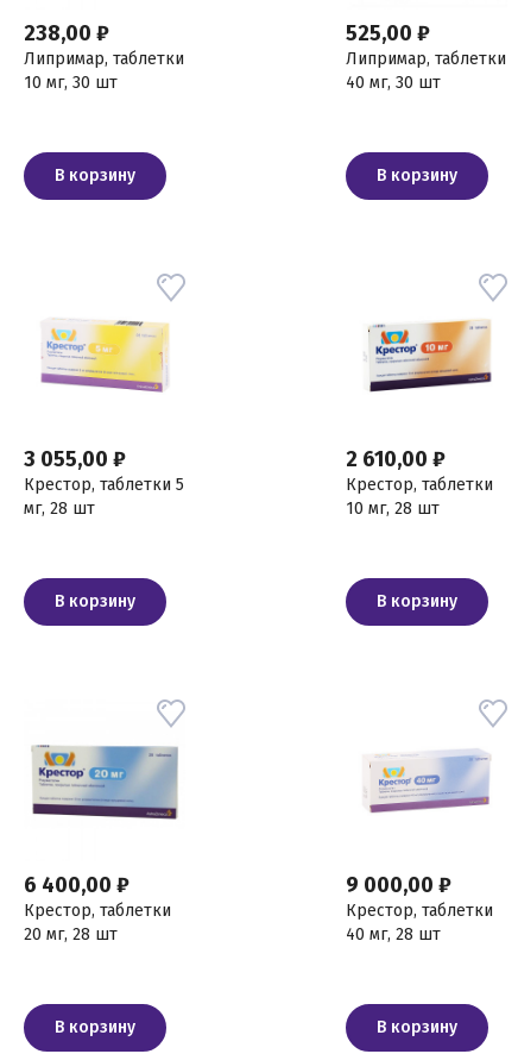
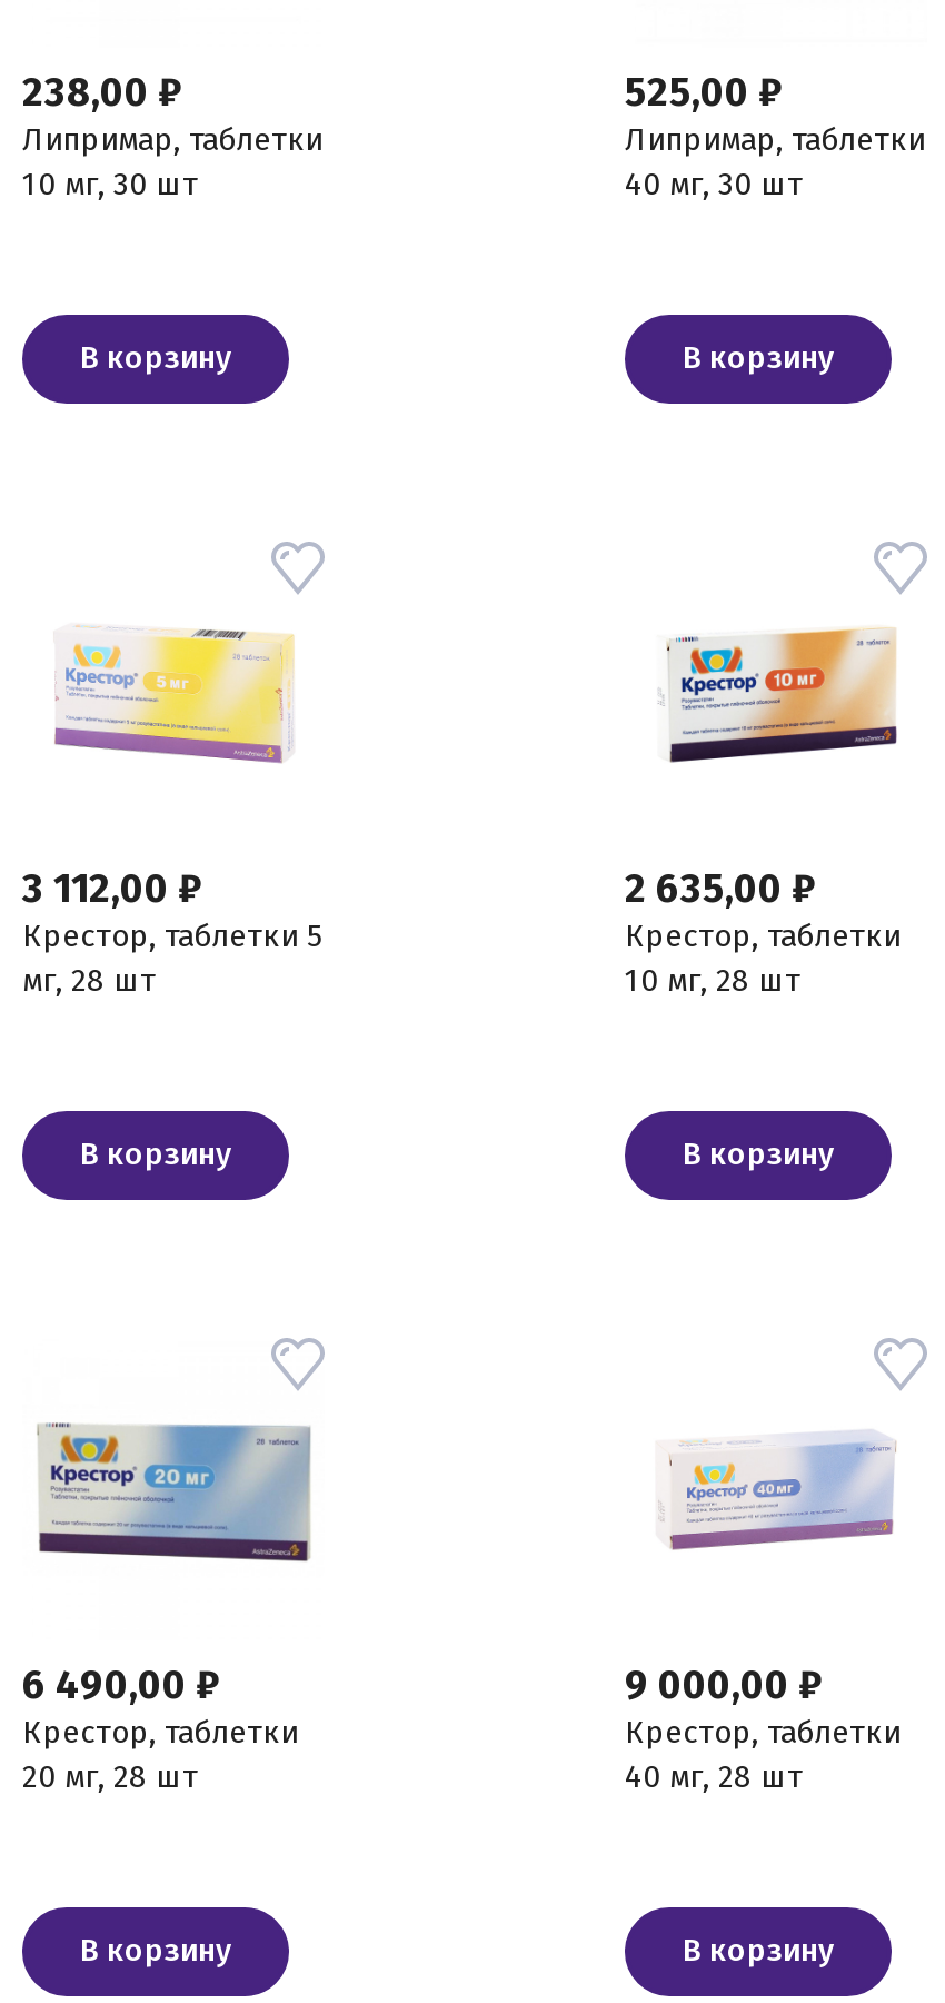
- 3 055,00 ₽
+ 3 112,00 ₽

- 2 610,00 ₽
+ 2 635,00 ₽

- 6 400,00 ₽
+ 6 490,00 ₽
